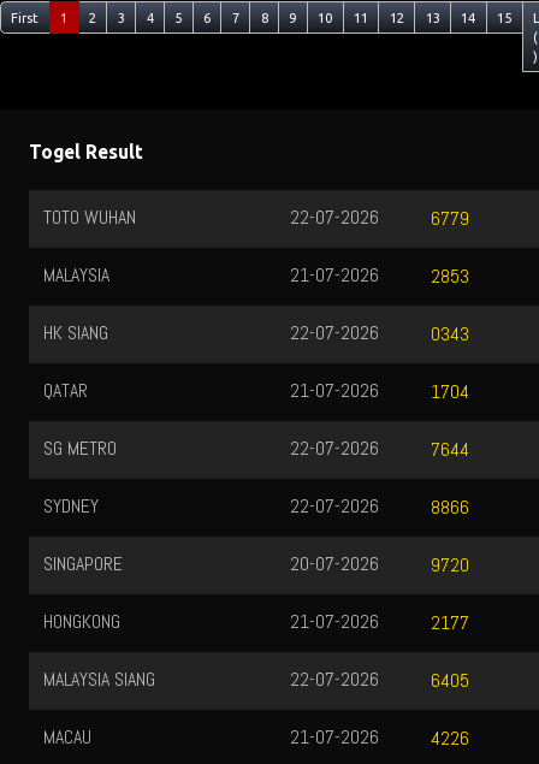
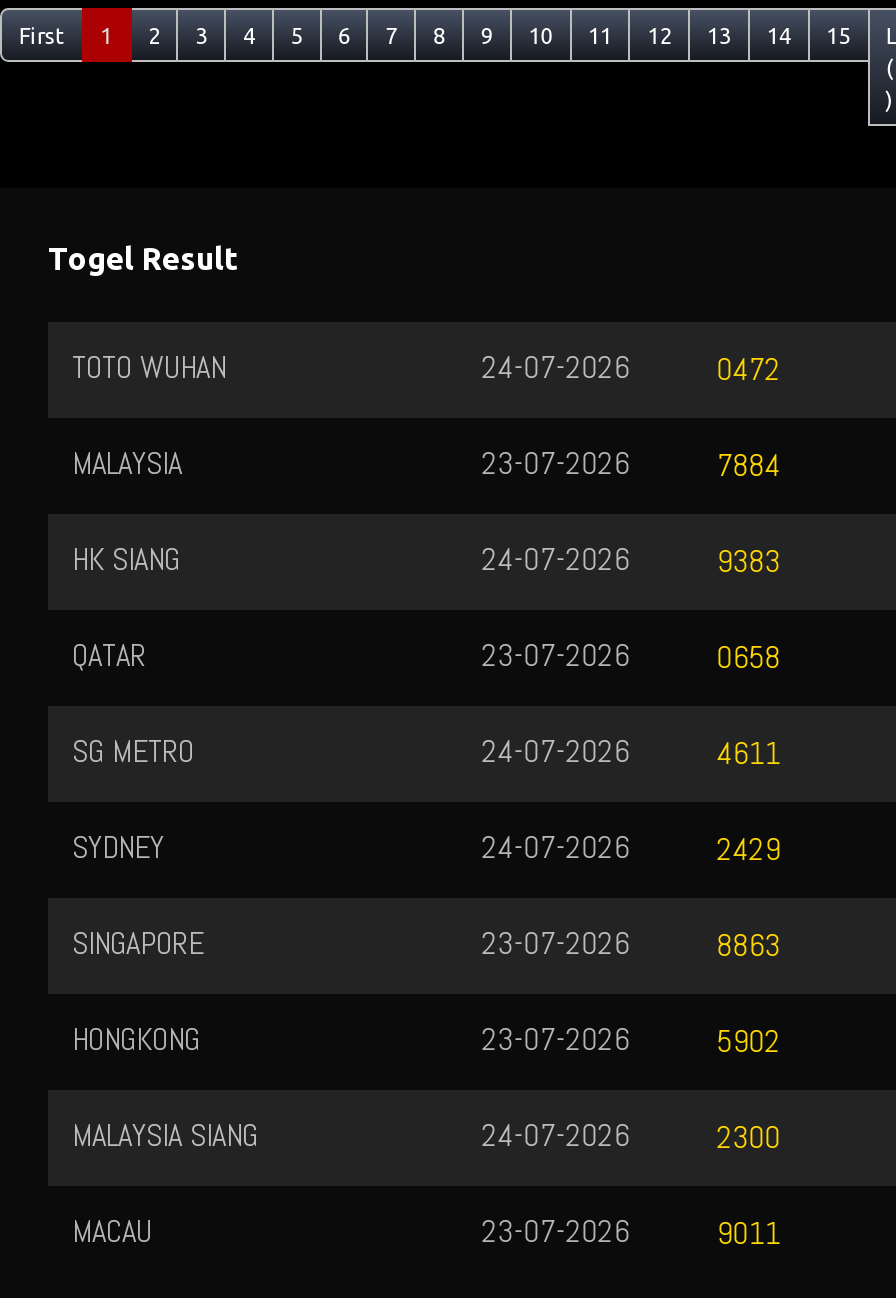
- 22-07-2026
+ 24-07-2026

- 6779
+ 0472

- 21-07-2026
+ 23-07-2026

- 2853
+ 7884

- 22-07-2026
+ 24-07-2026

- 0343
+ 9383

- 21-07-2026
+ 23-07-2026

- 1704
+ 0658

- 22-07-2026
+ 24-07-2026

- 7644
+ 4611

- 22-07-2026
+ 24-07-2026

- 8866
+ 2429

- 20-07-2026
+ 23-07-2026

- 9720
+ 8863

- 21-07-2026
+ 23-07-2026

- 2177
+ 5902

- 22-07-2026
+ 24-07-2026

- 6405
+ 2300

- 21-07-2026
+ 23-07-2026

- 4226
+ 9011
